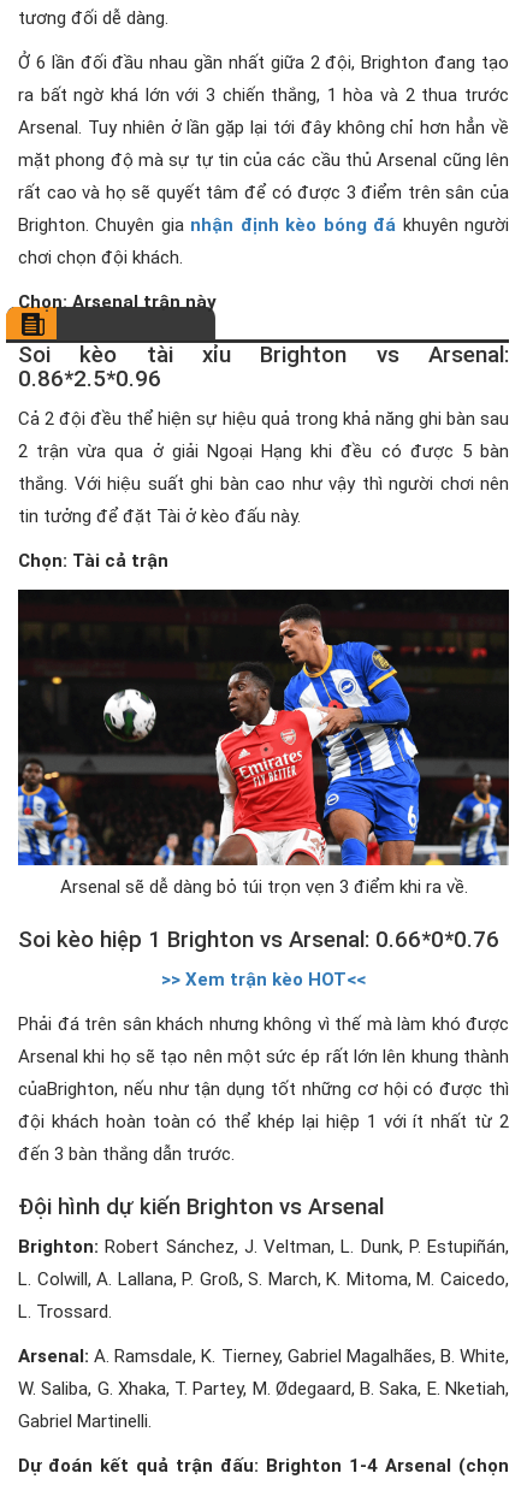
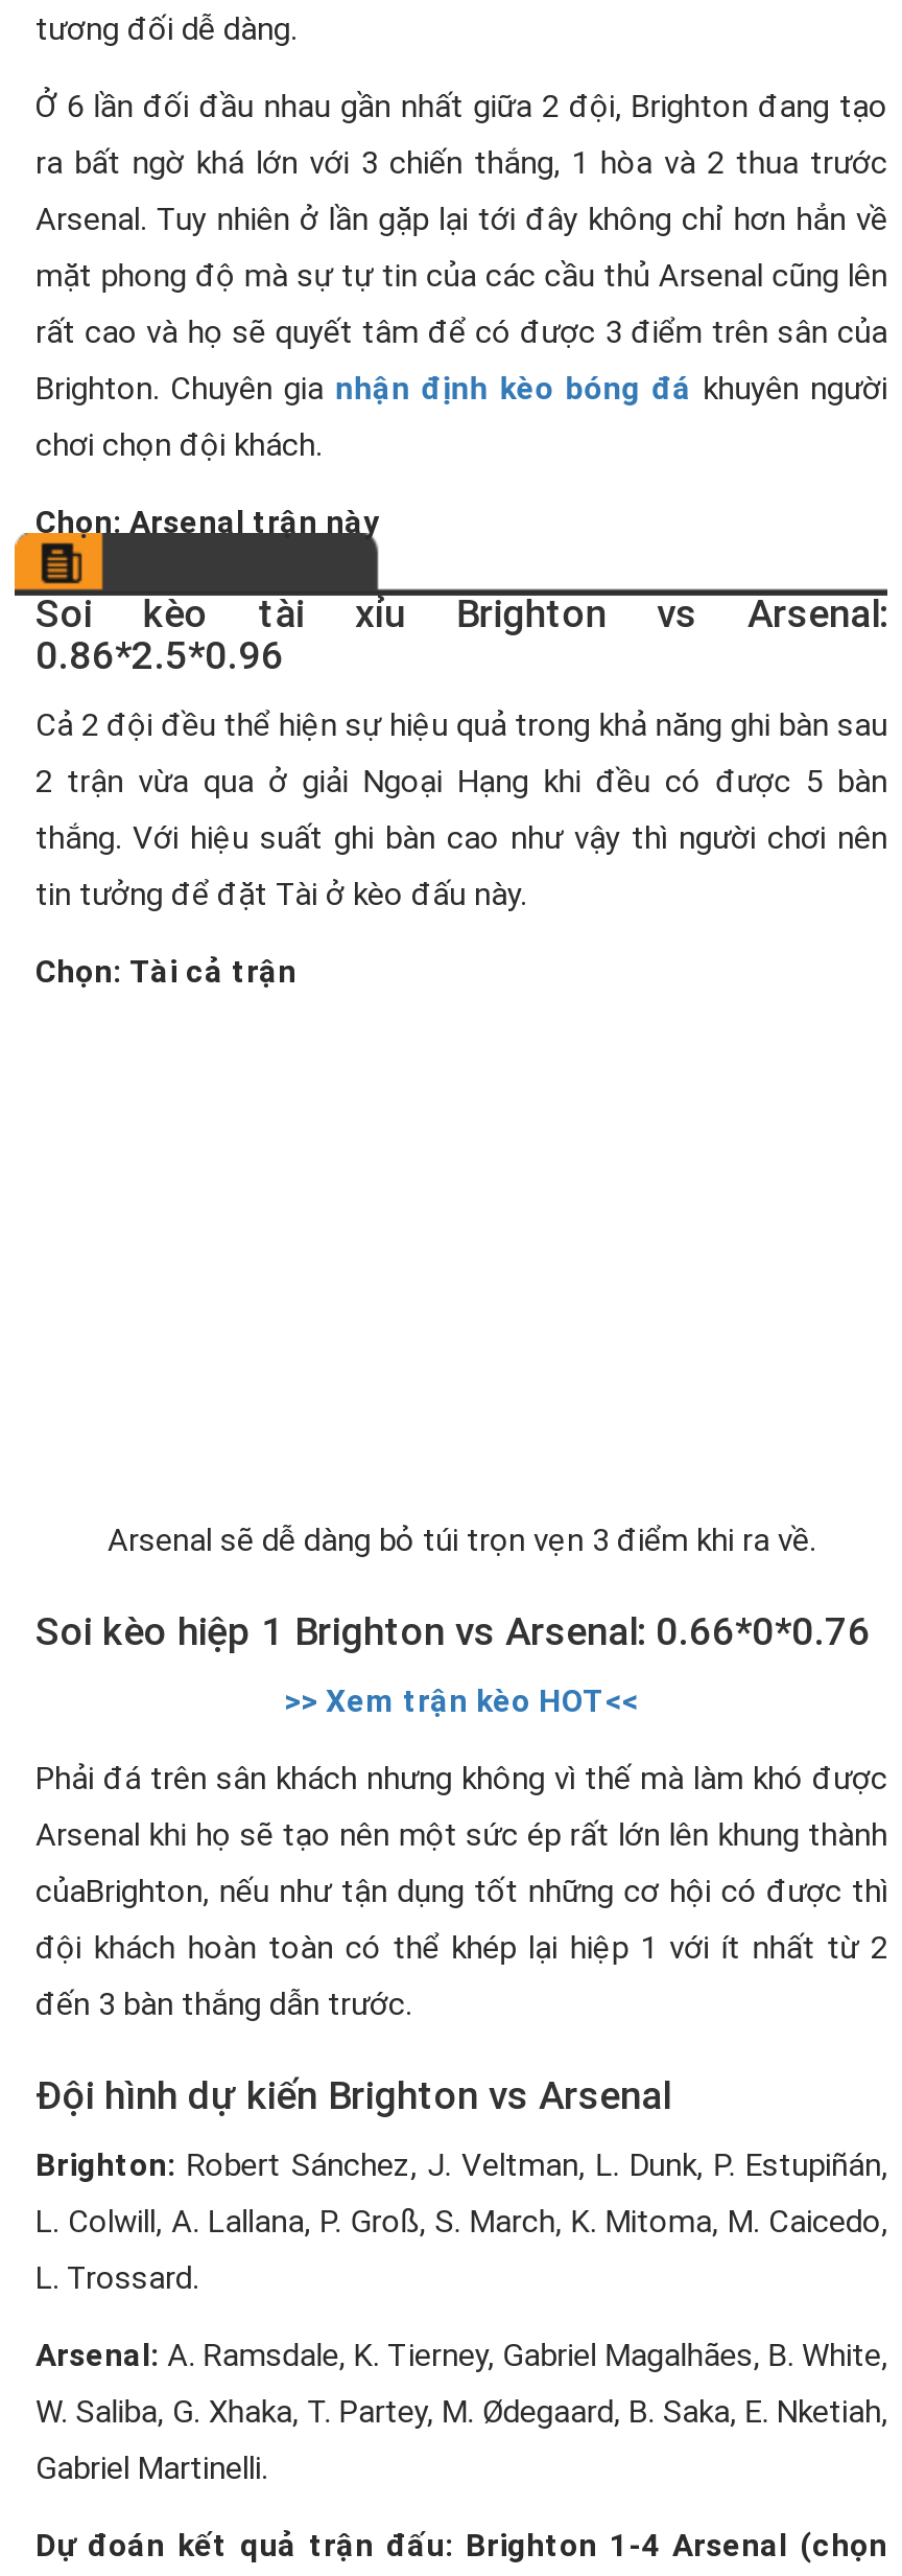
- [image]
